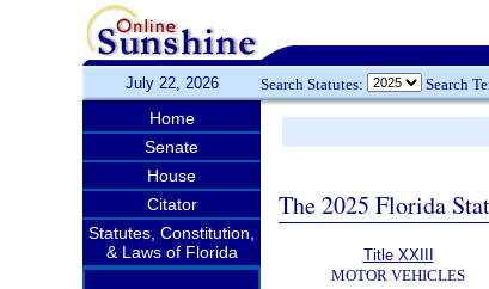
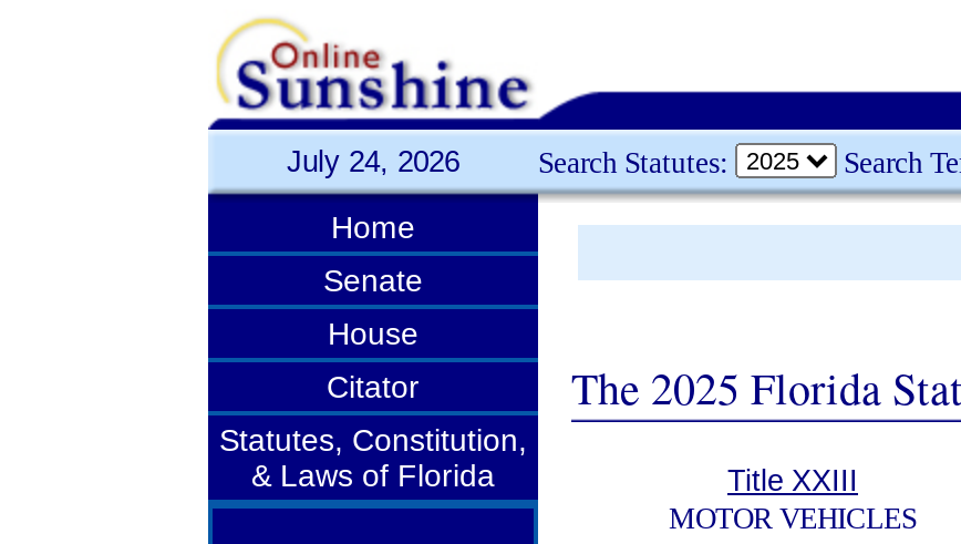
- July 22, 2026
+ July 24, 2026
